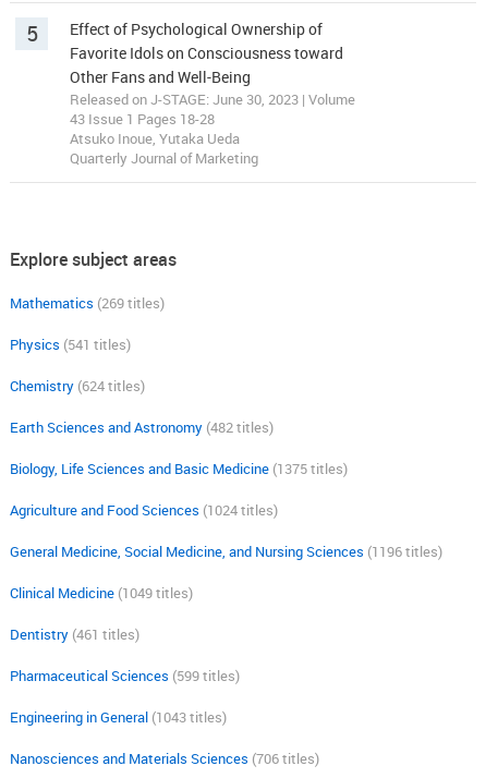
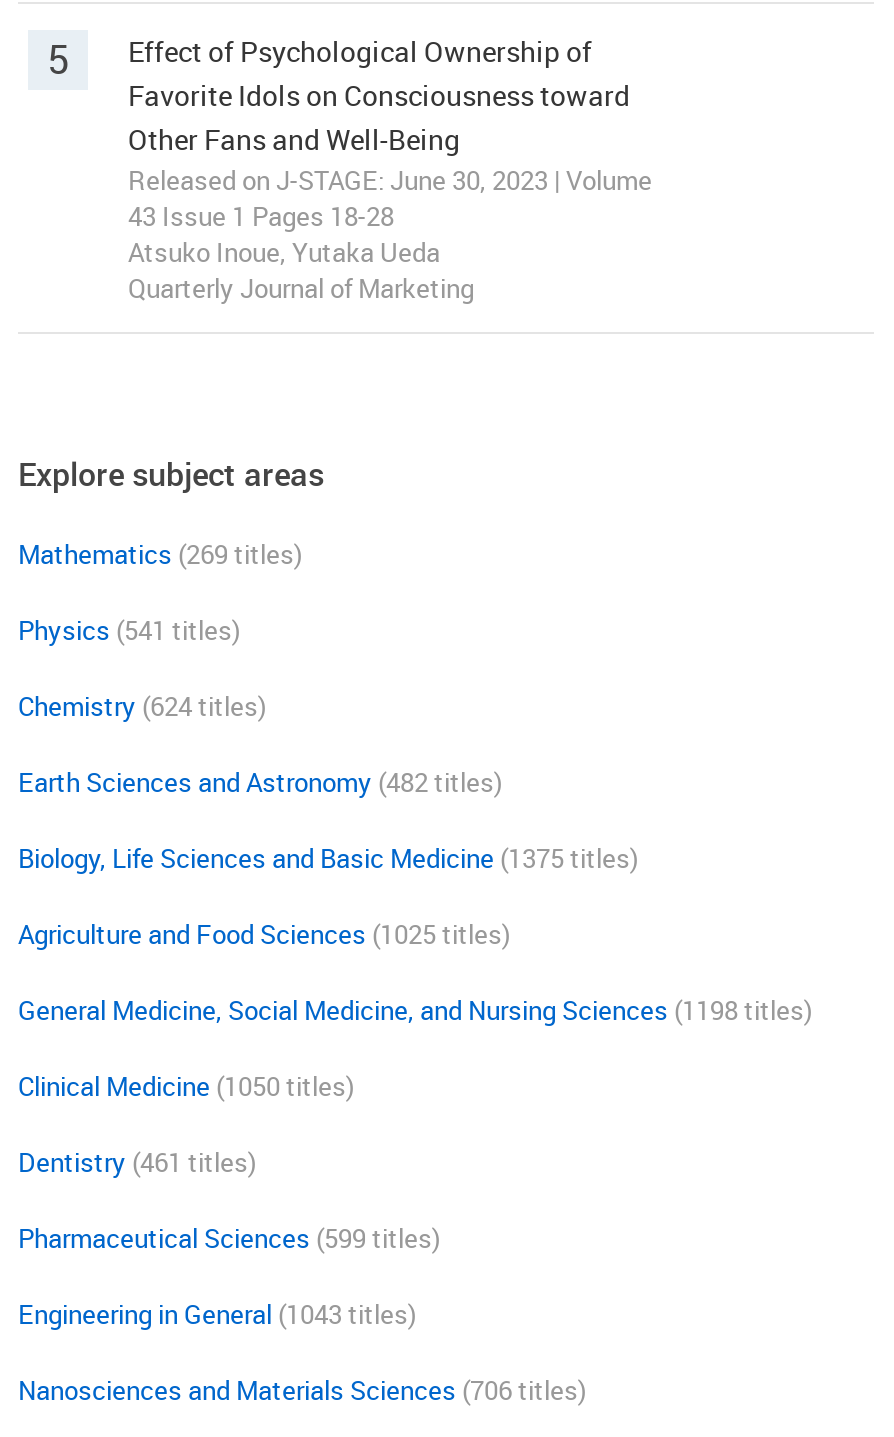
- Agriculture and Food Sciences (1024 titles)
+ Agriculture and Food Sciences (1025 titles)

- General Medicine, Social Medicine, and Nursing Sciences (1196 titles)
+ General Medicine, Social Medicine, and Nursing Sciences (1198 titles)

- Clinical Medicine (1049 titles)
+ Clinical Medicine (1050 titles)
